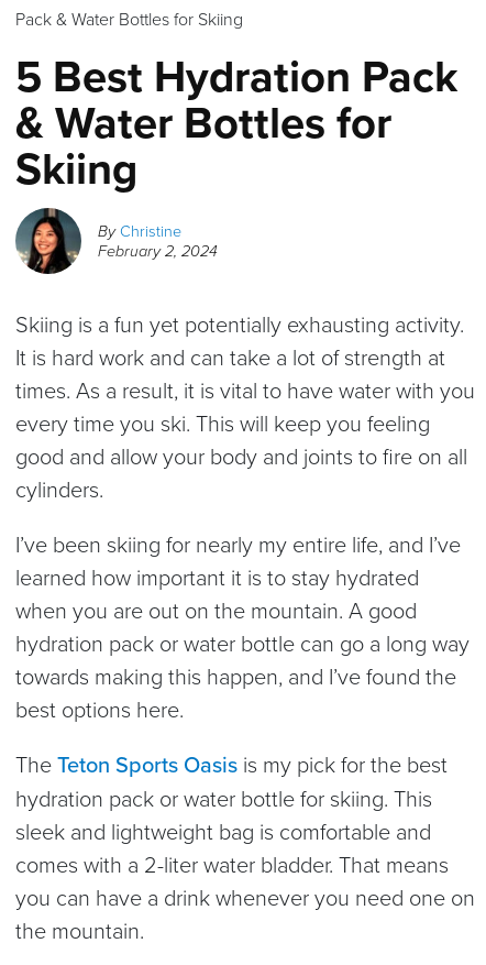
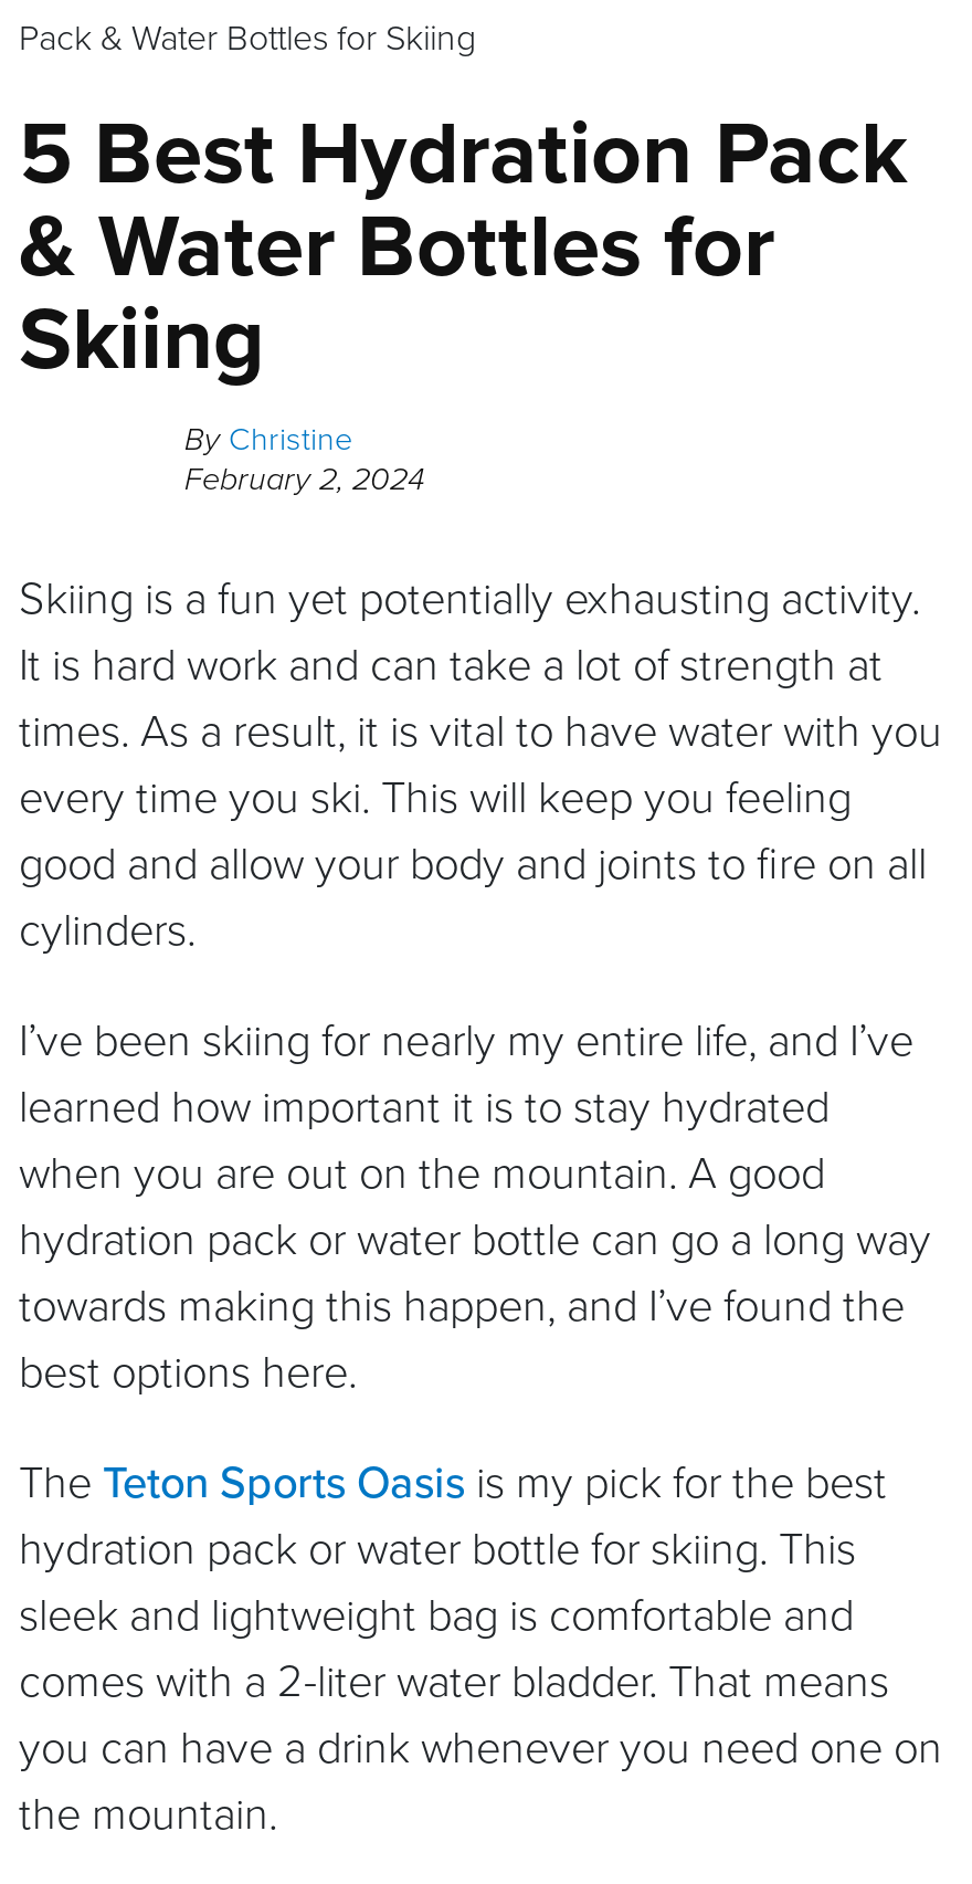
- [image]
